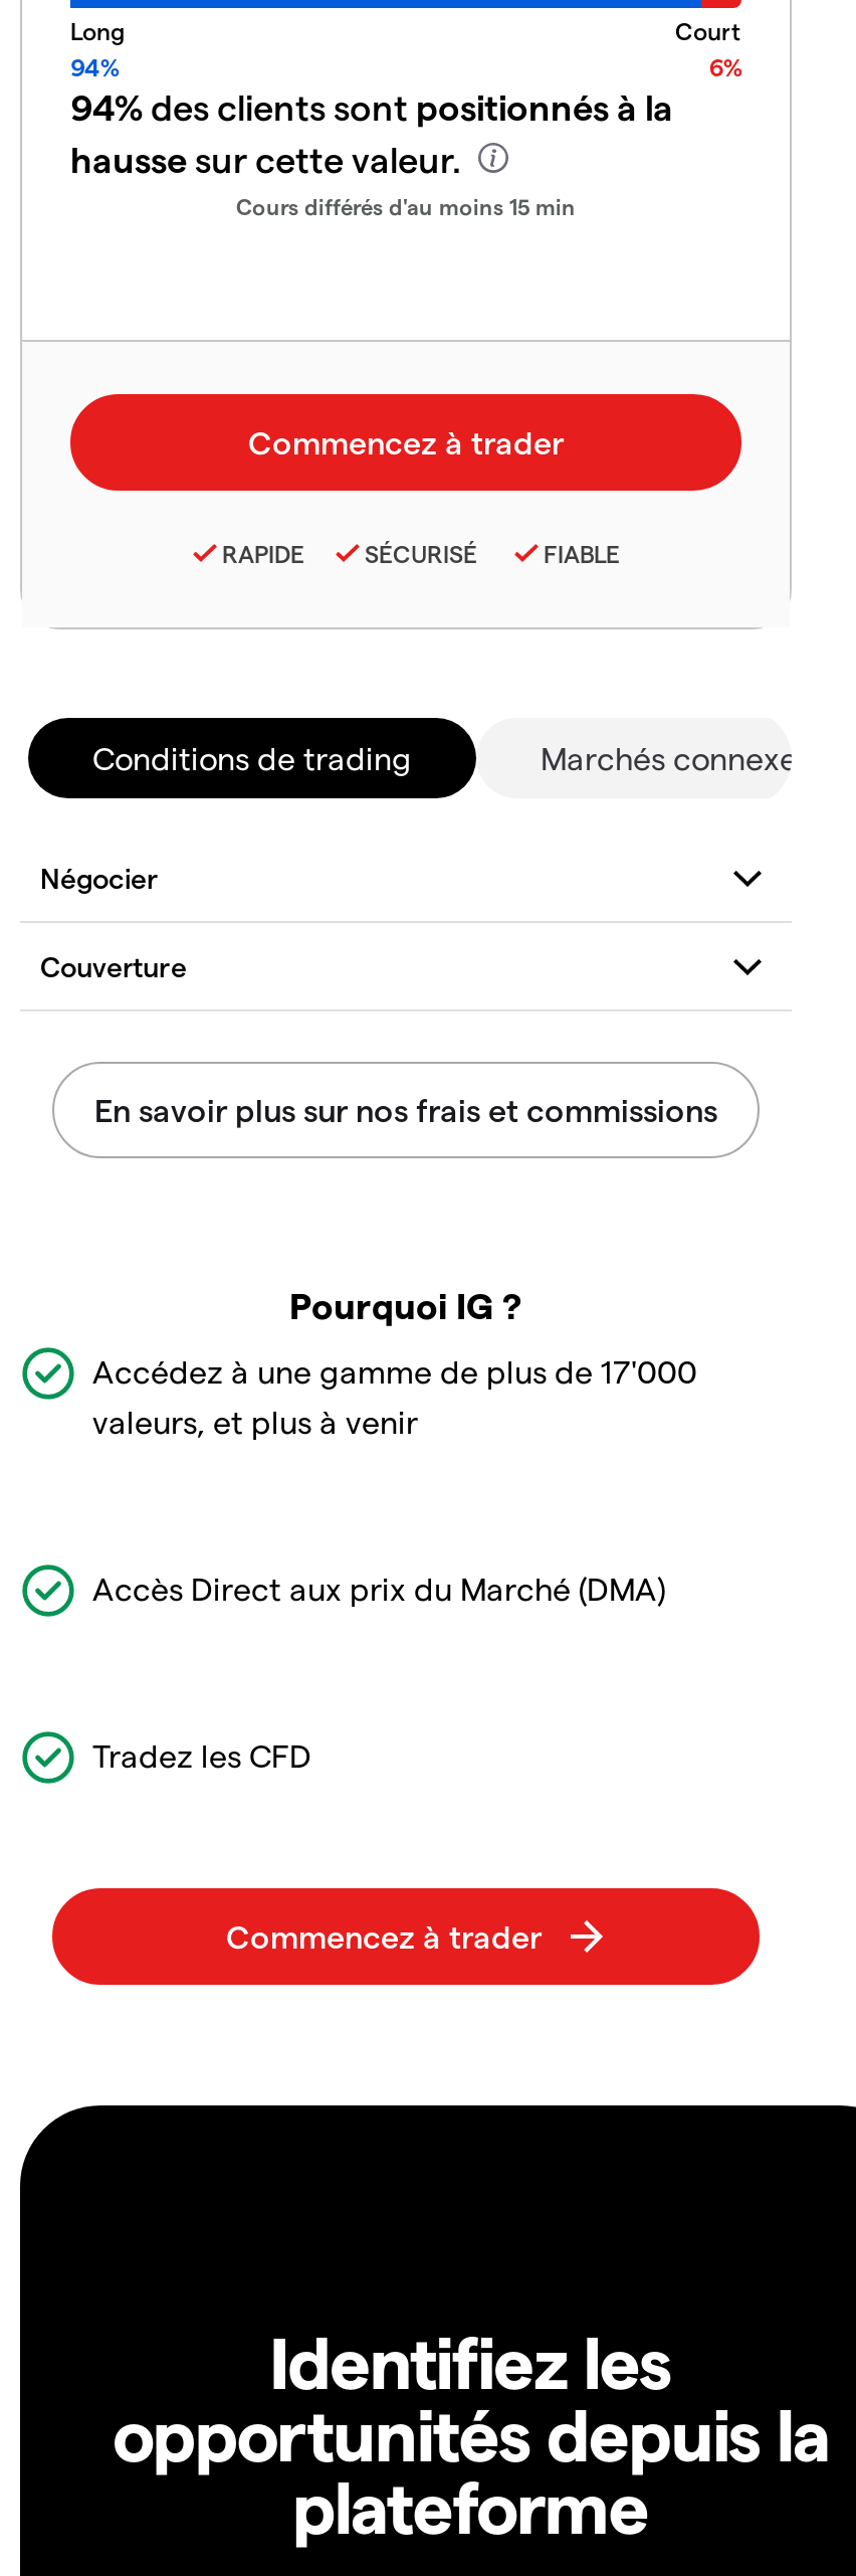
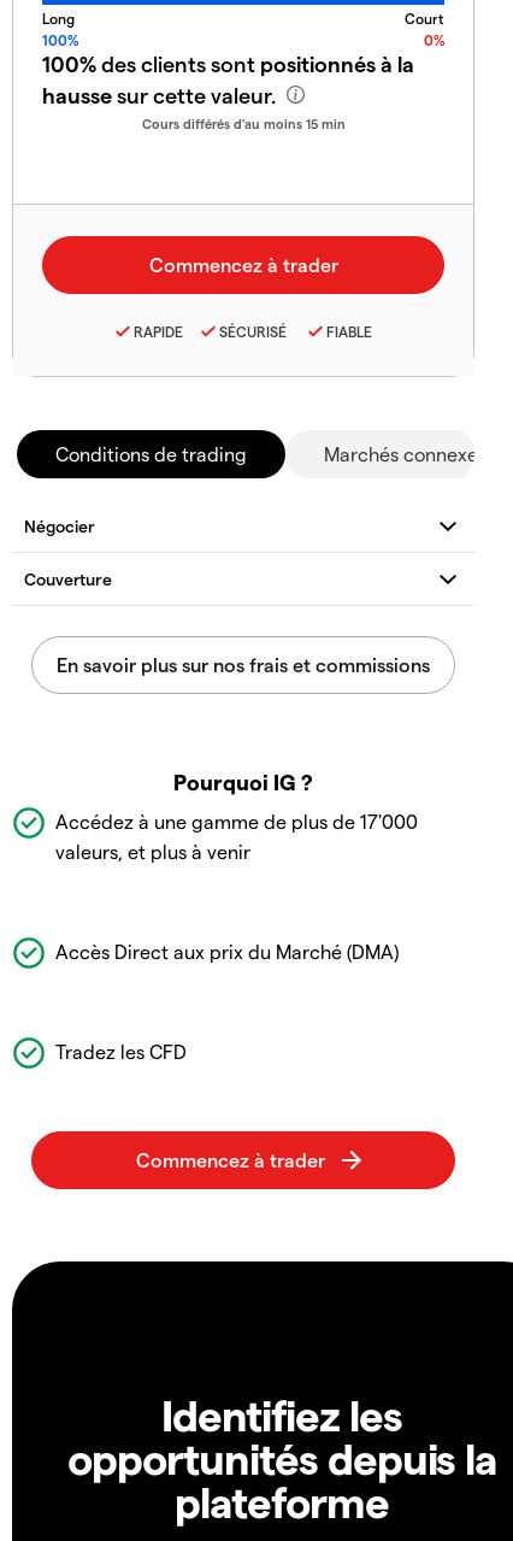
- 94%
+ 100%

- 6%
+ 0%

- 94% des clients sont positionnés à la
+ 100% des clients sont positionnés à la
